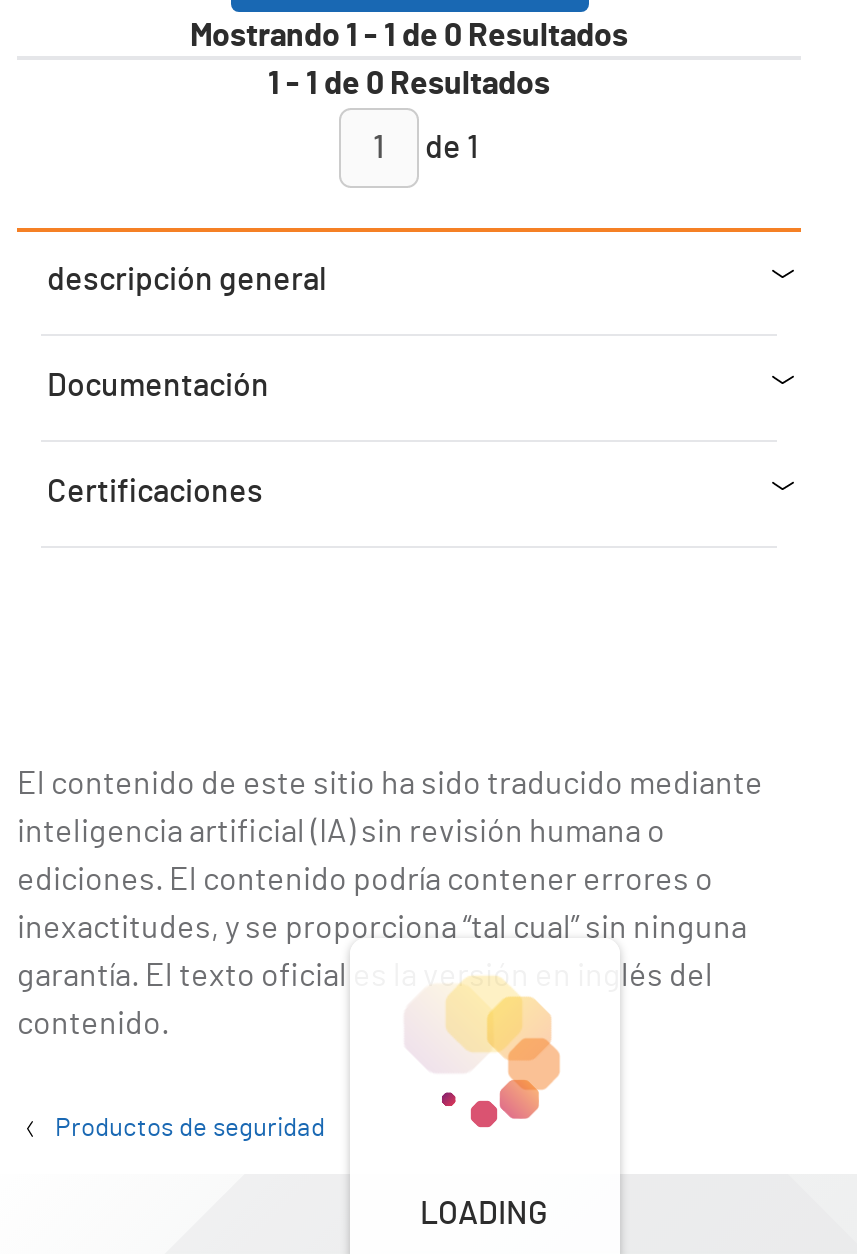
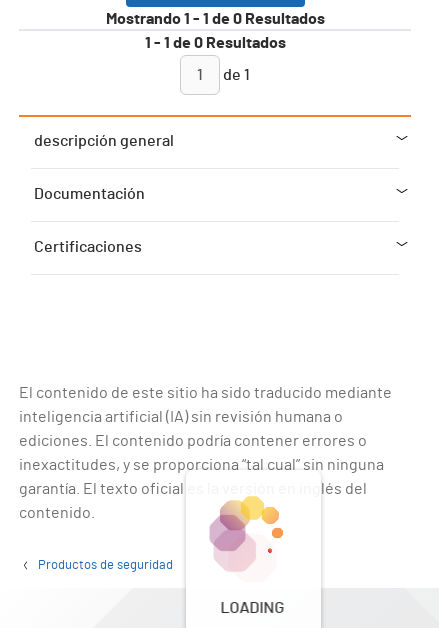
- [image]
+ [image]
